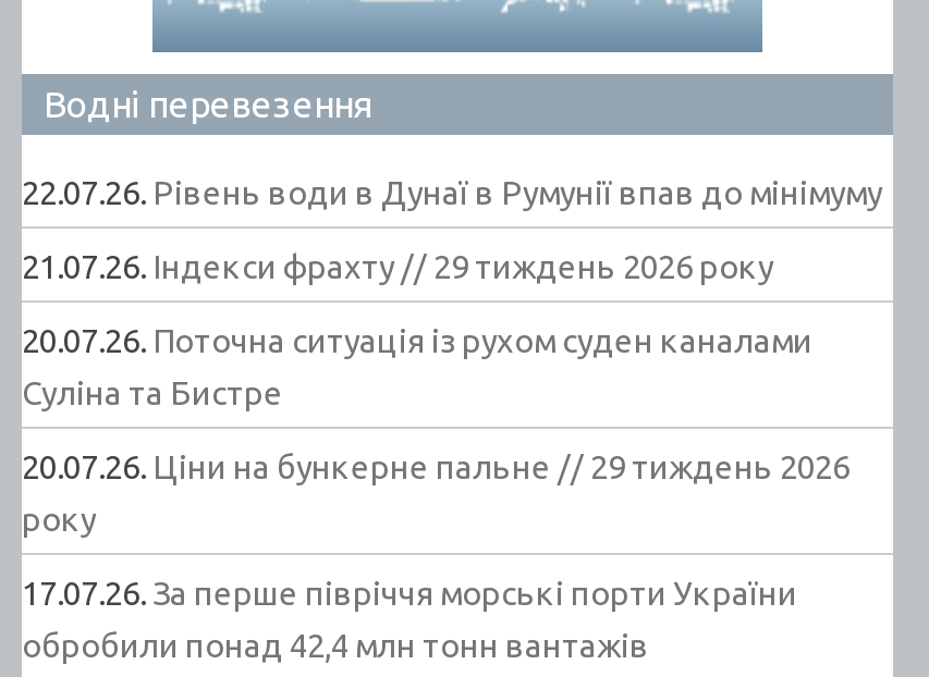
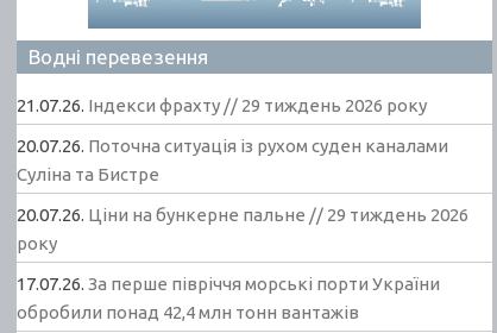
- 22.07.26. Рівень води в Дунаї в Румунії впав до мінімуму
